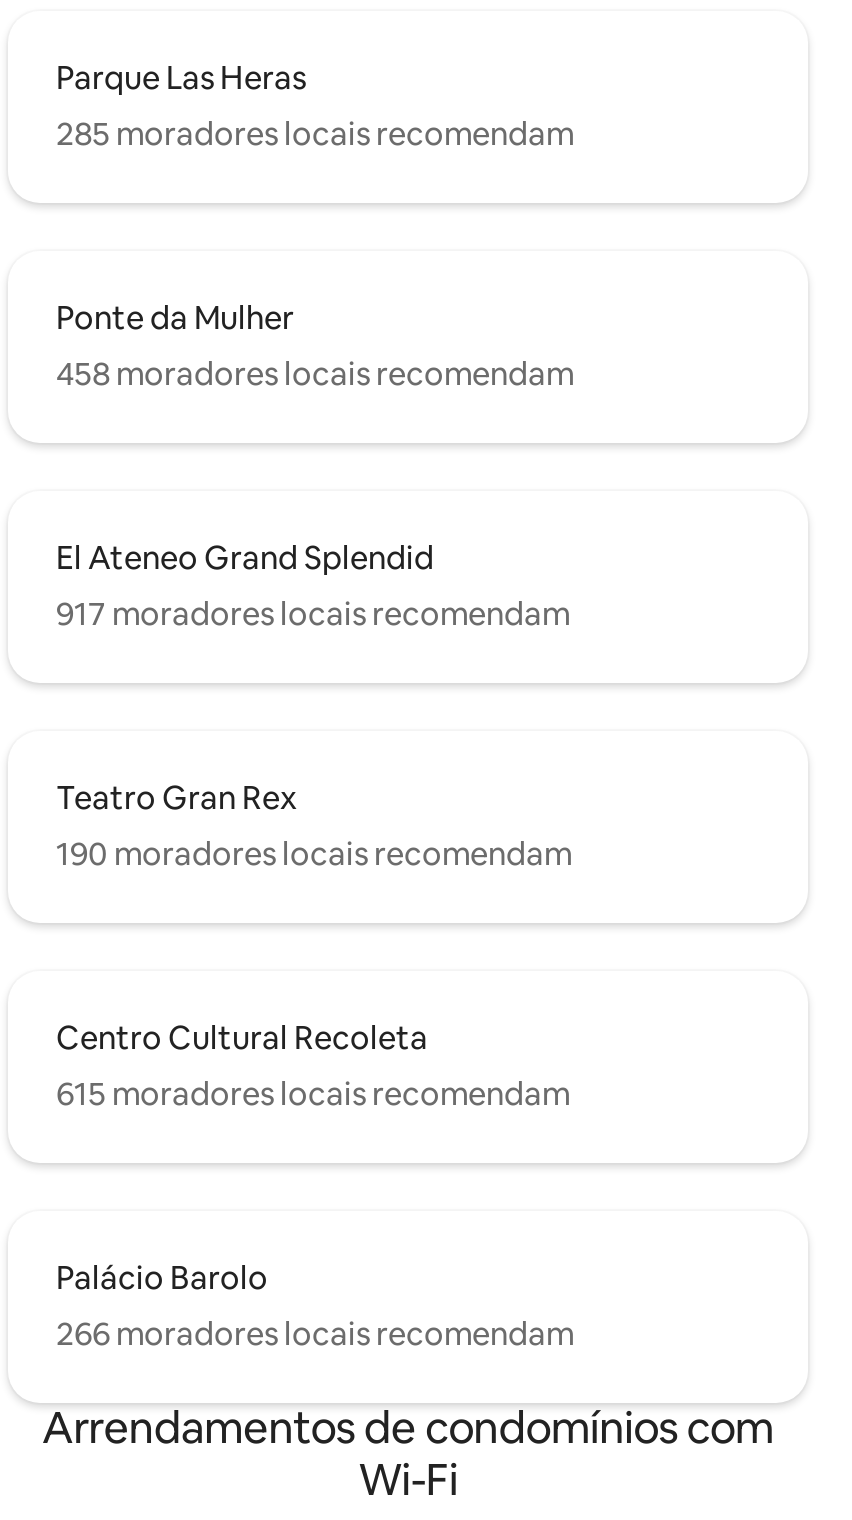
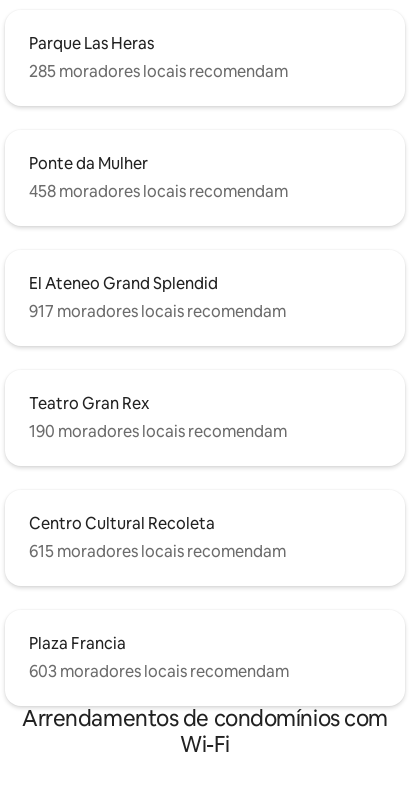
- Palácio Barolo
- 266 moradores locais recomendam
+ Plaza Francia
+ 603 moradores locais recomendam
